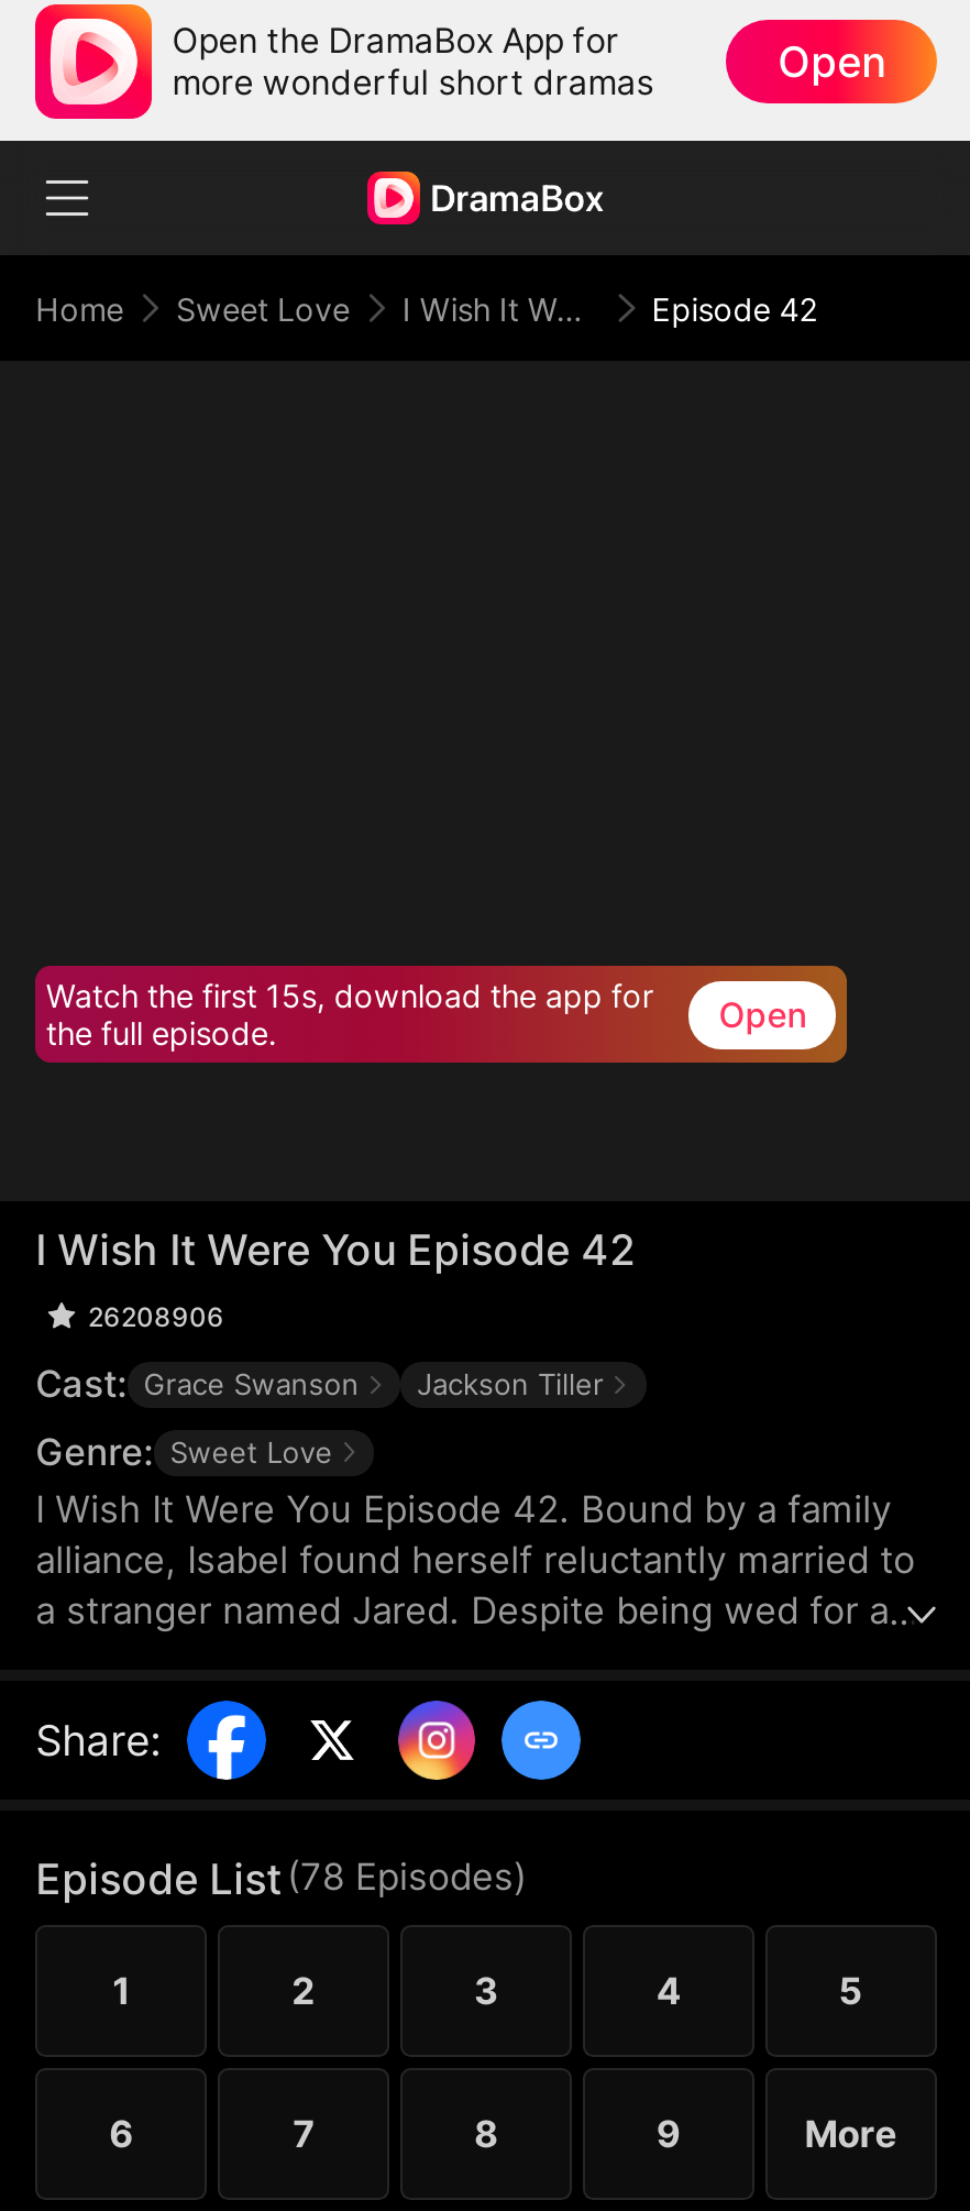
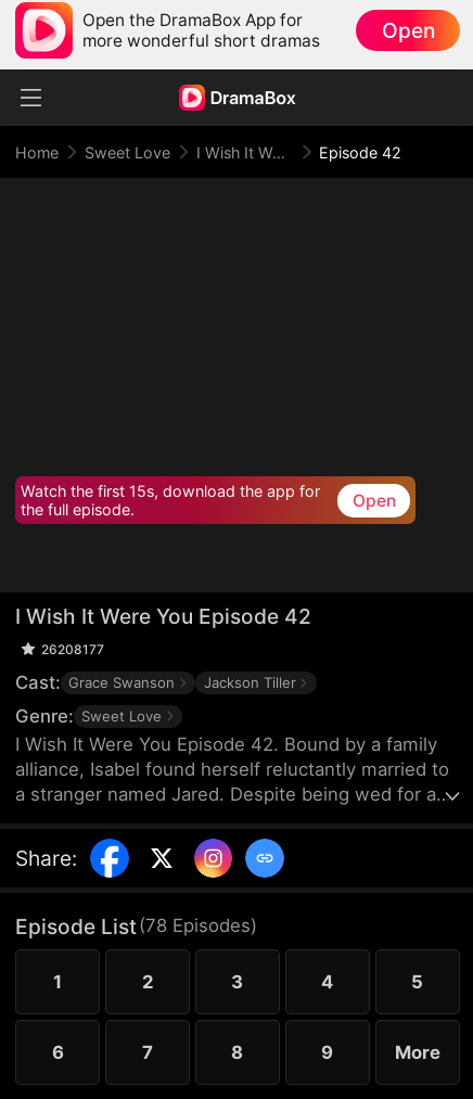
- 26208906
+ 26208177
